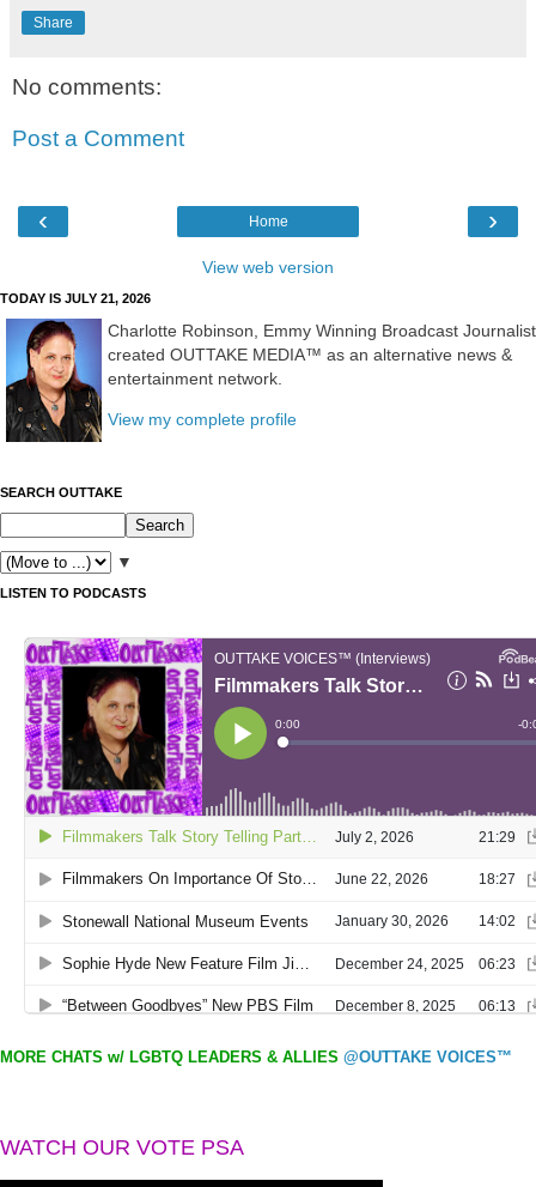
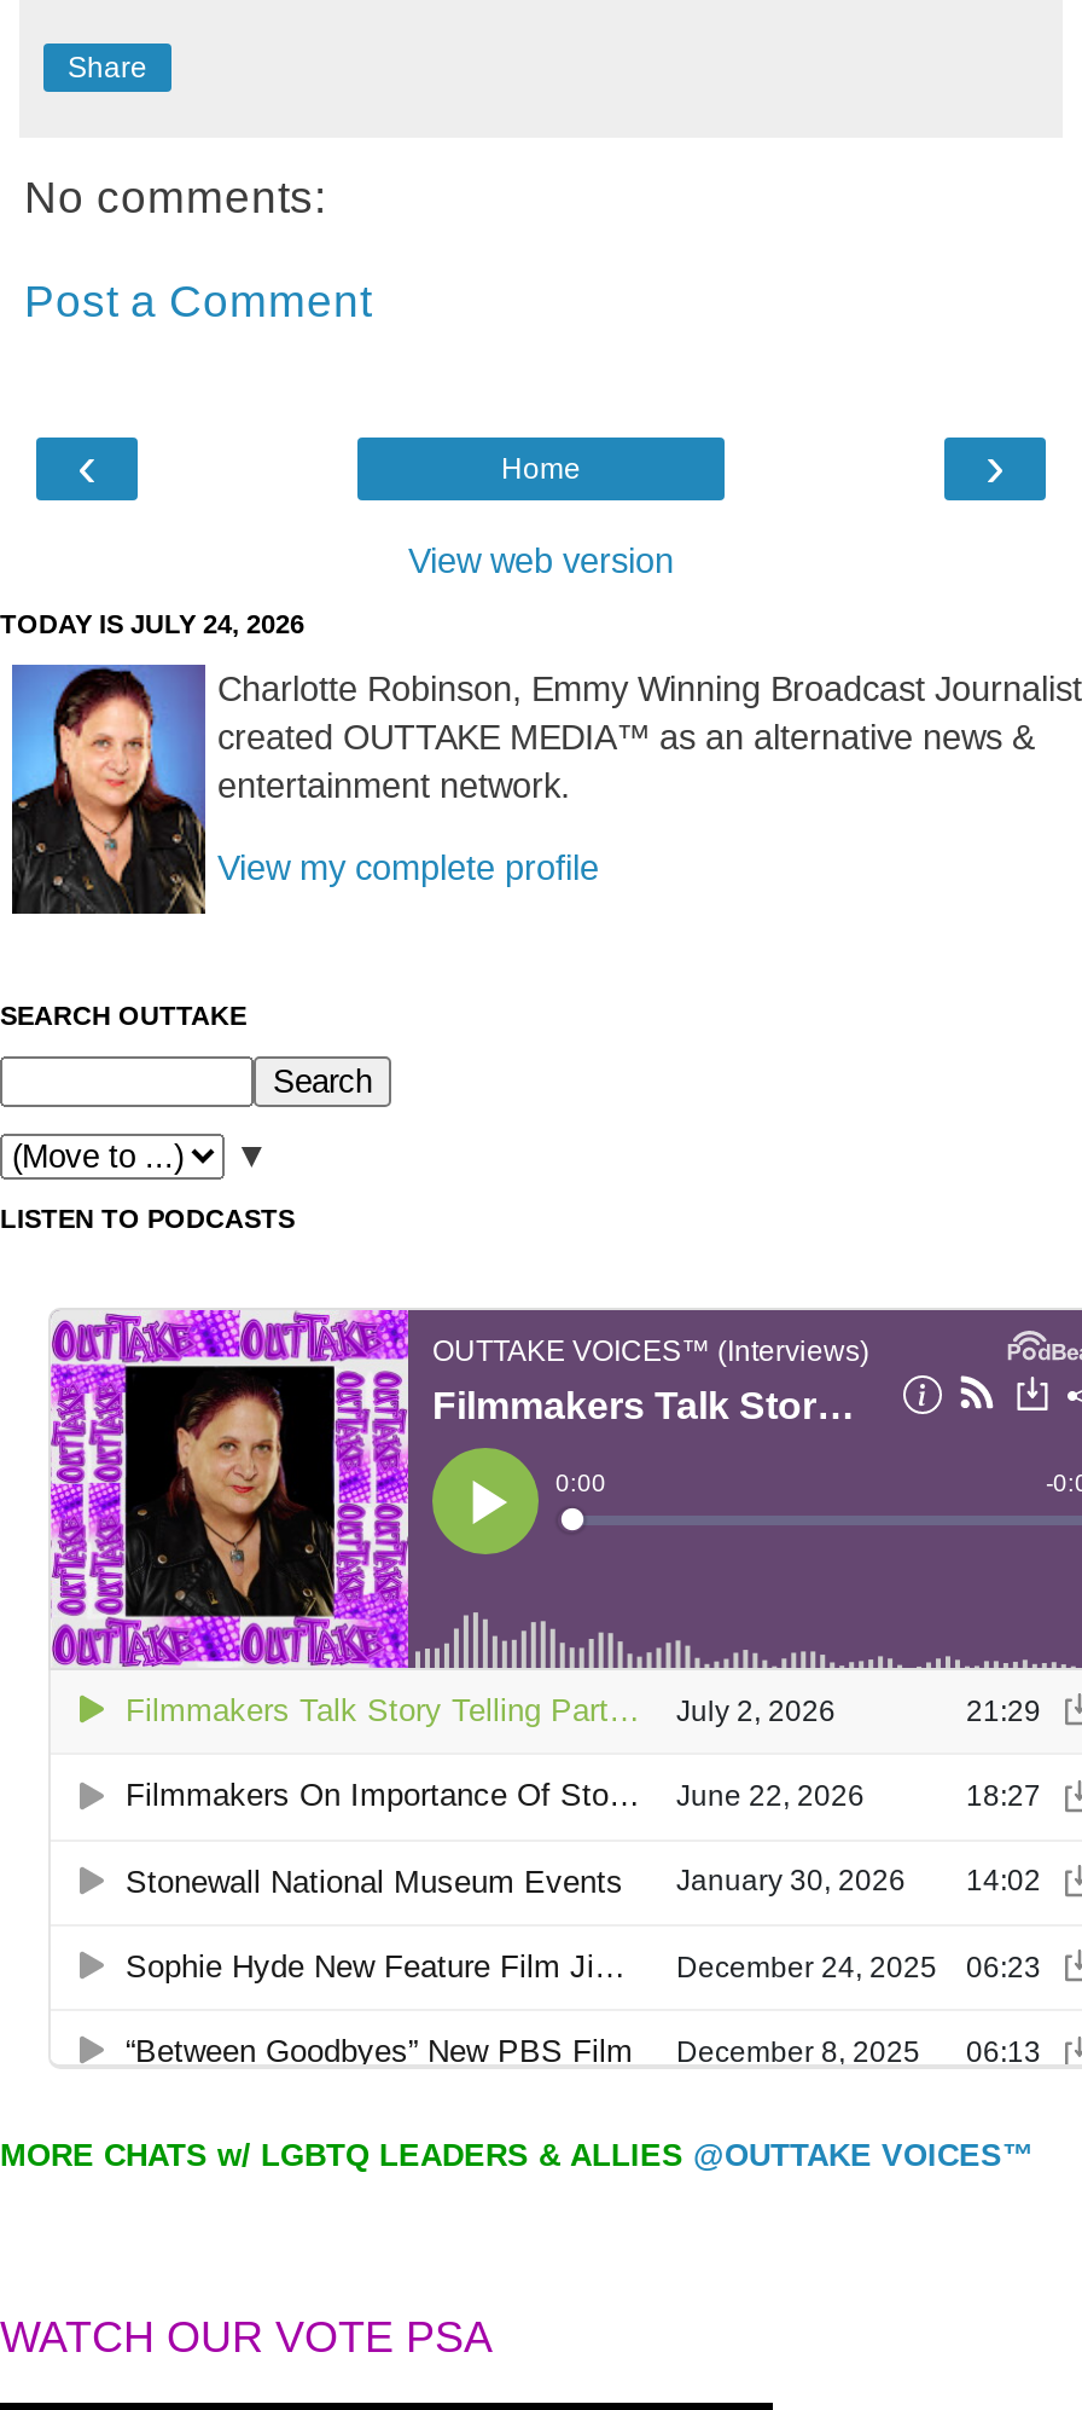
- TODAY IS JULY 21, 2026
+ TODAY IS JULY 24, 2026
